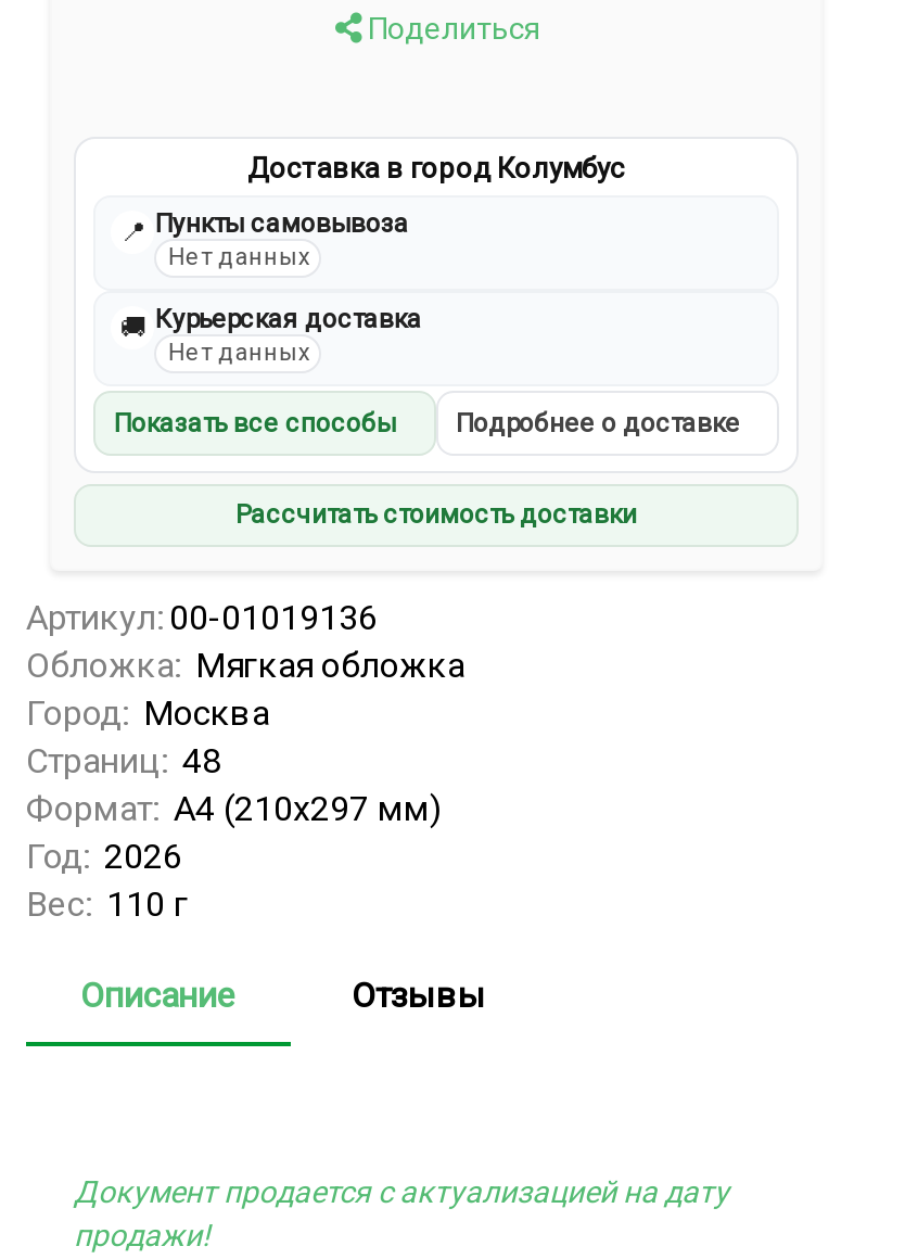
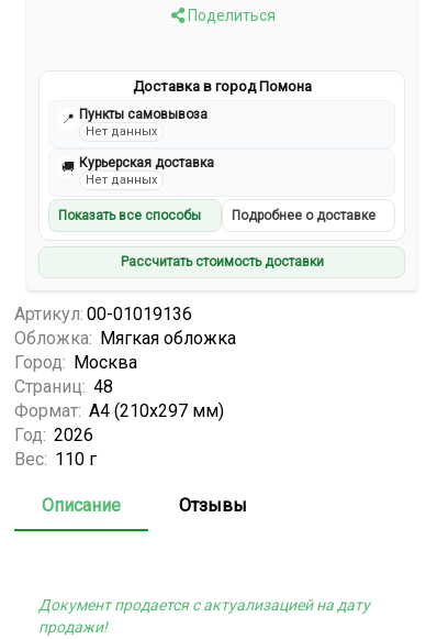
- Доставка в город Колумбус
+ Доставка в город Помона
